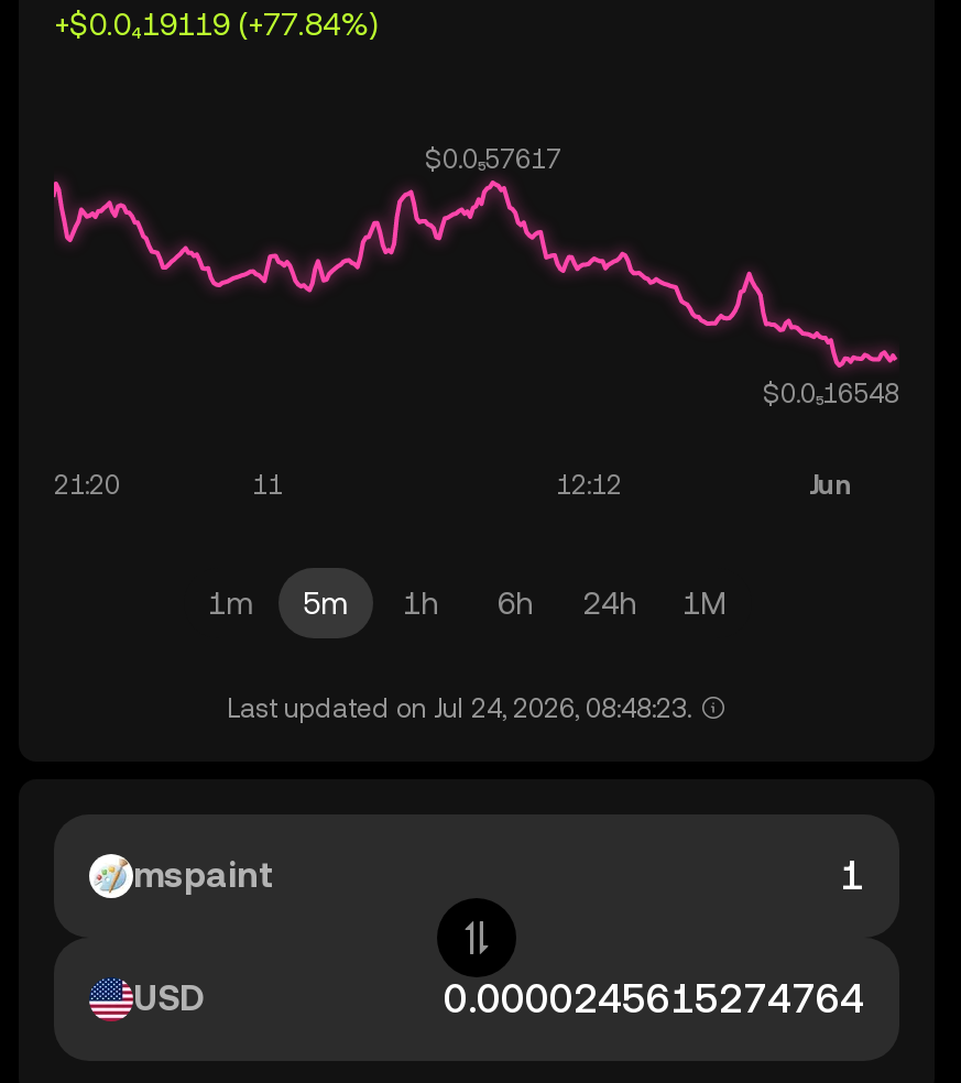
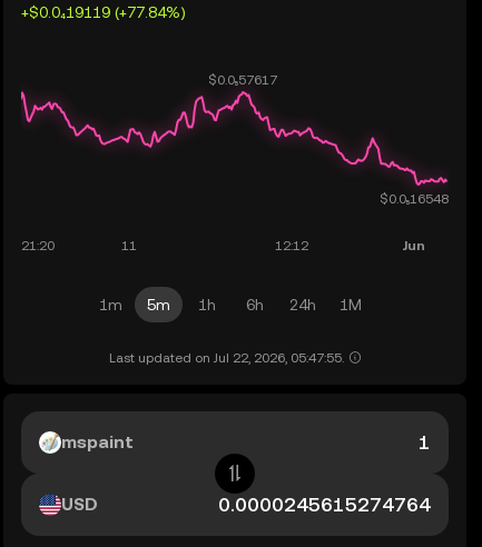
- Last updated on Jul 24, 2026, 08:48:23.
+ Last updated on Jul 22, 2026, 05:47:55.
